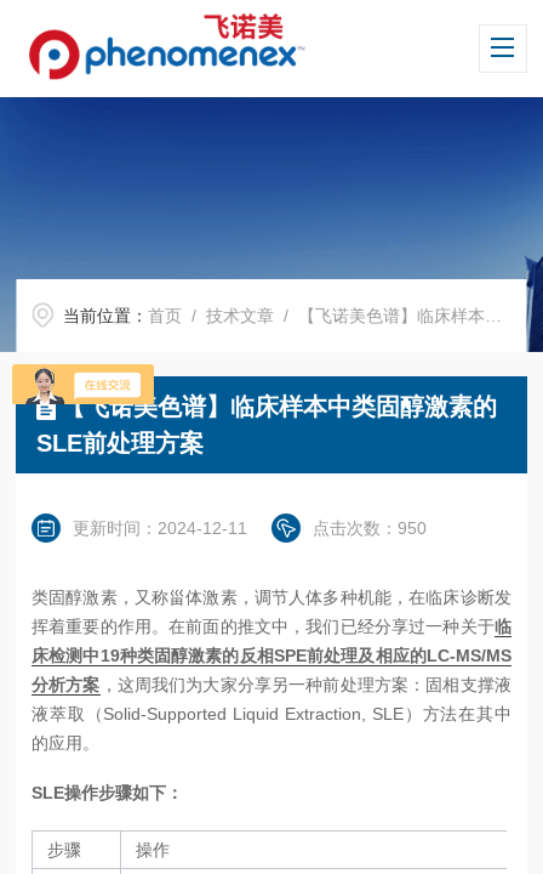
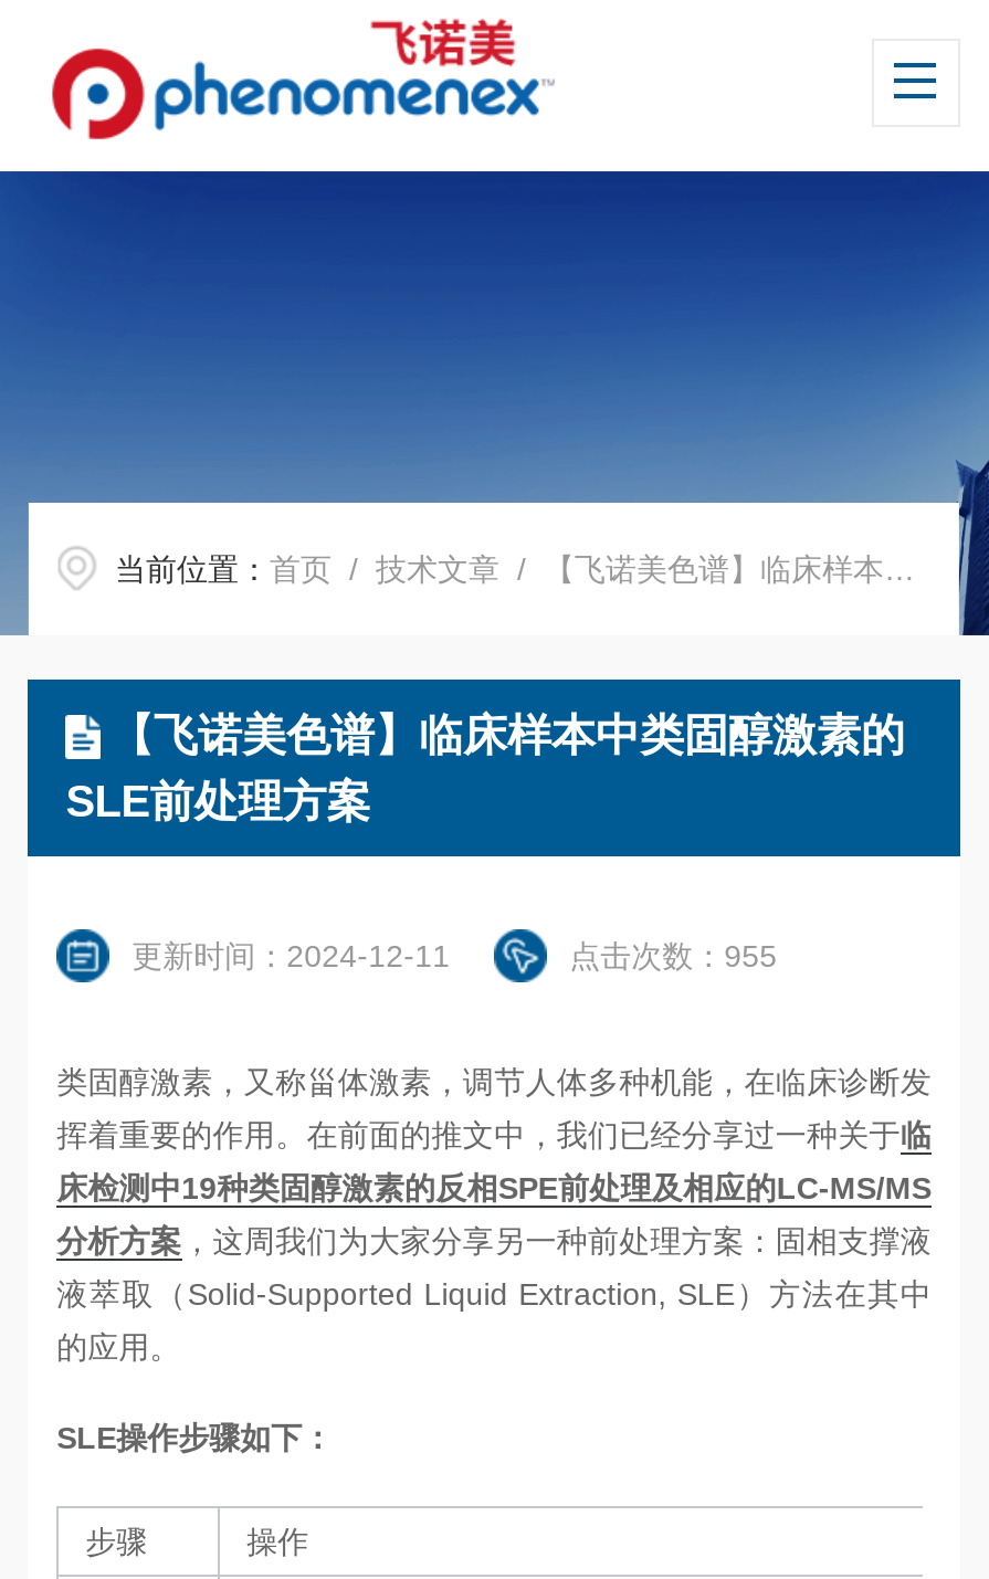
- [image]
+ [image]

- 点击次数：950
+ 点击次数：955
